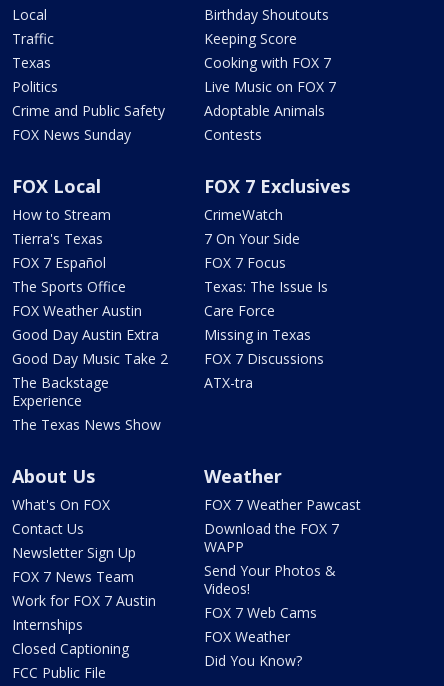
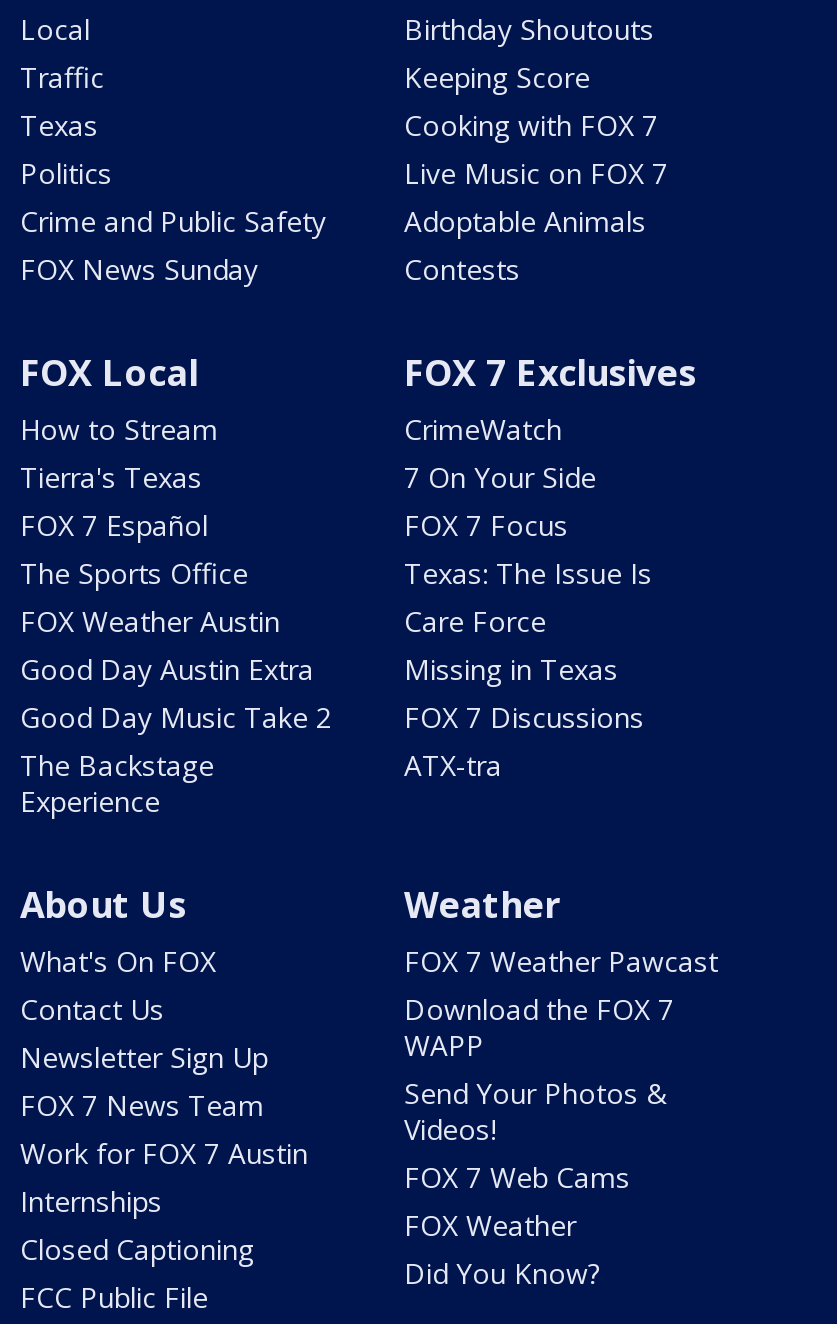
- The Texas News Show
